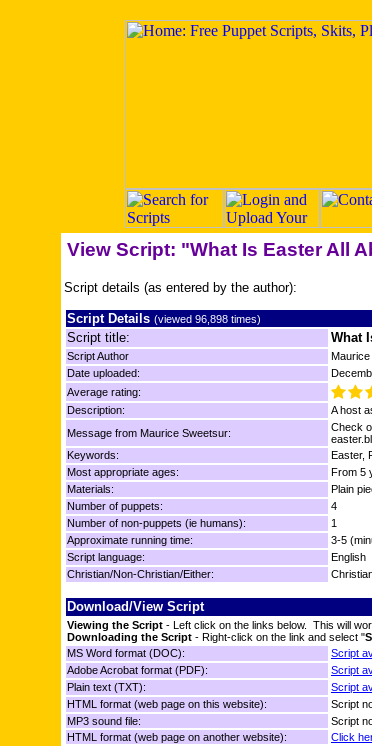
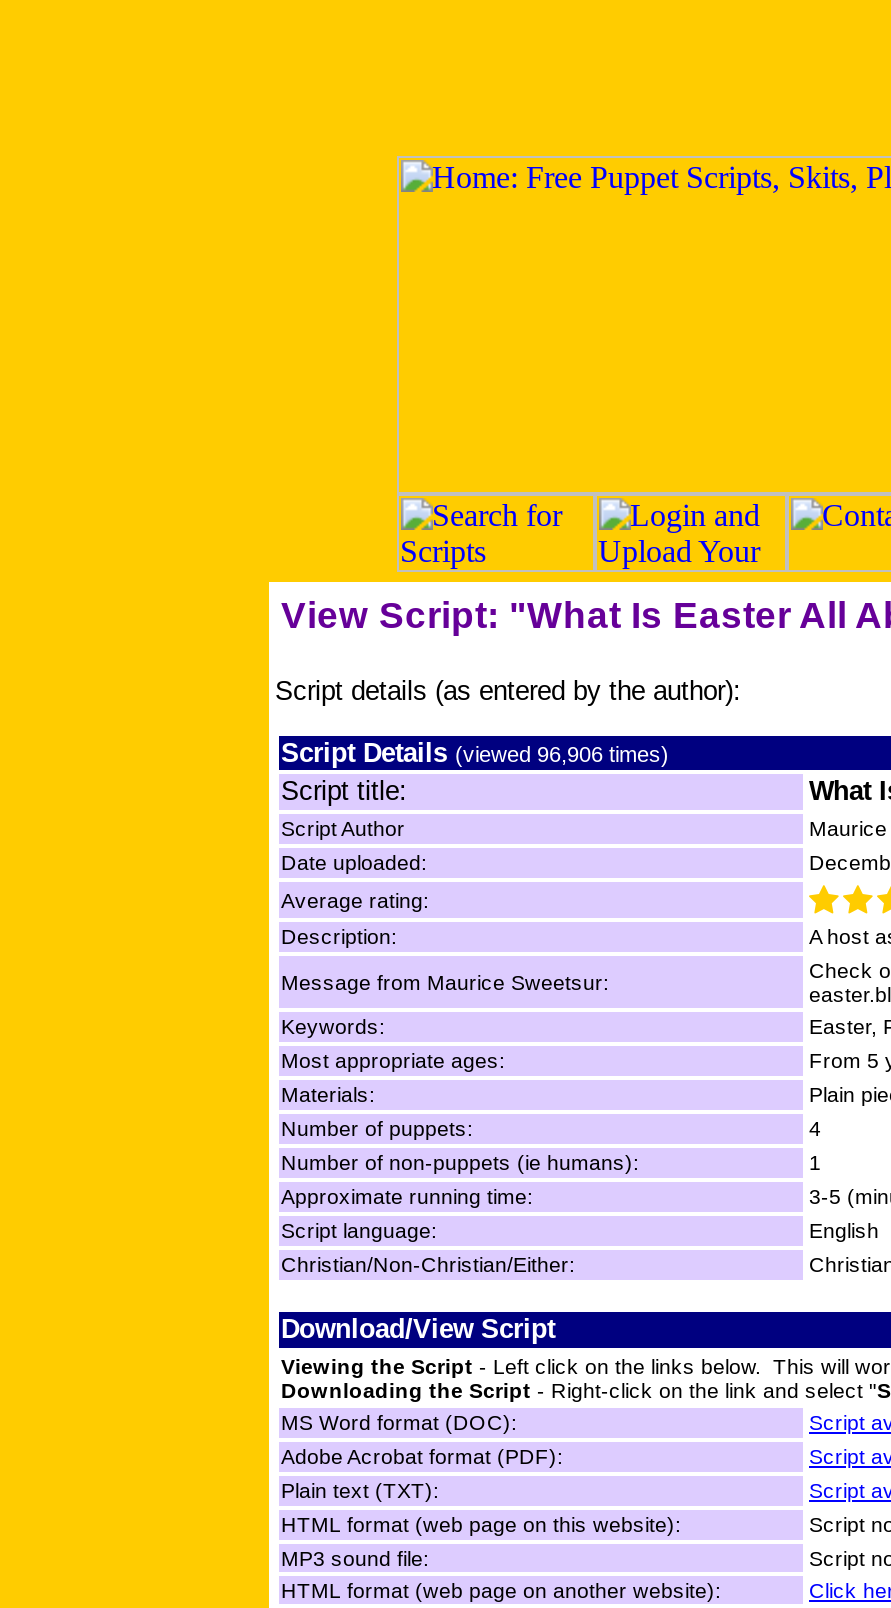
- Script Details (viewed 96,898 times)
+ Script Details (viewed 96,906 times)
